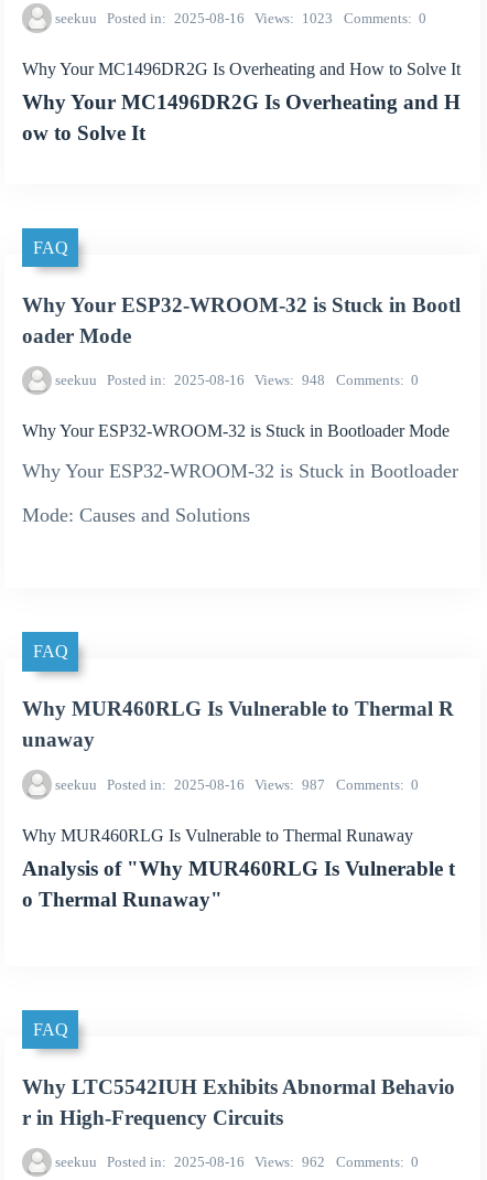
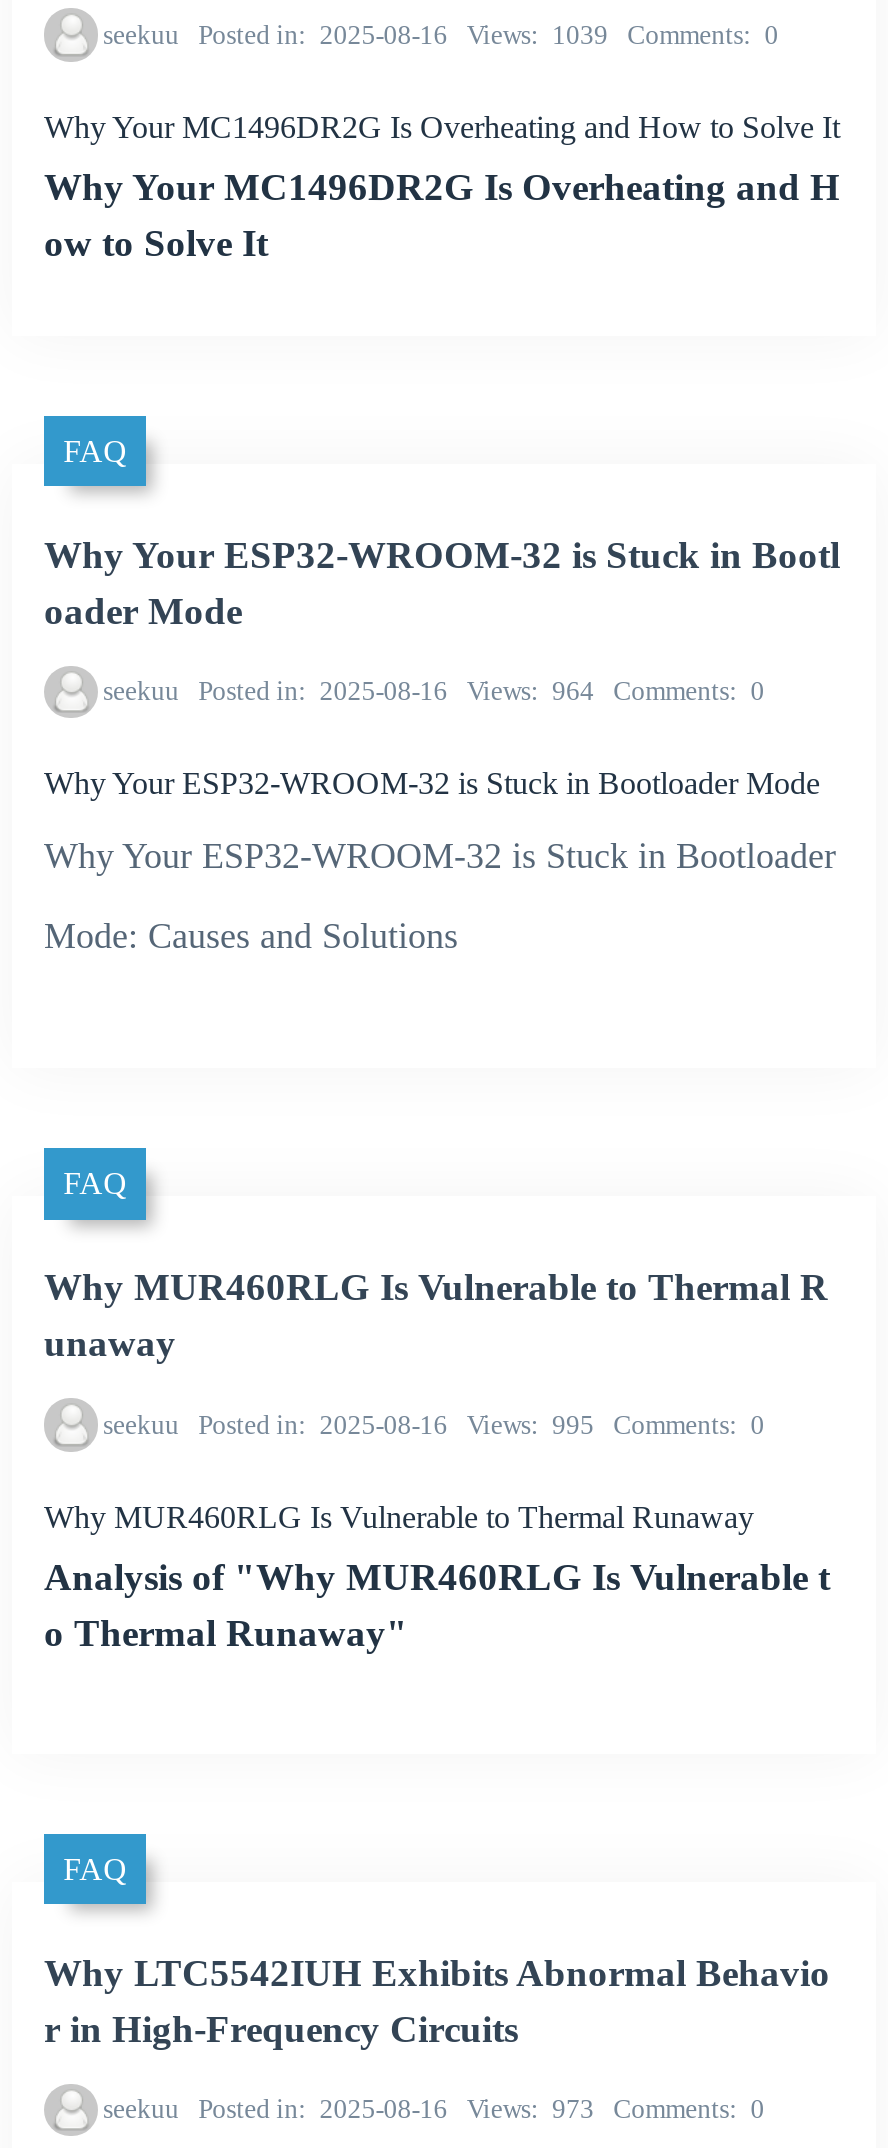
- seekuu Posted in 2025-08-16 Views 1023 Comments 0
+ seekuu Posted in 2025-08-16 Views 1039 Comments 0

- seekuu Posted in 2025-08-16 Views 948 Comments 0
+ seekuu Posted in 2025-08-16 Views 964 Comments 0

- seekuu Posted in 2025-08-16 Views 987 Comments 0
+ seekuu Posted in 2025-08-16 Views 995 Comments 0

- seekuu Posted in 2025-08-16 Views 962 Comments 0
+ seekuu Posted in 2025-08-16 Views 973 Comments 0
